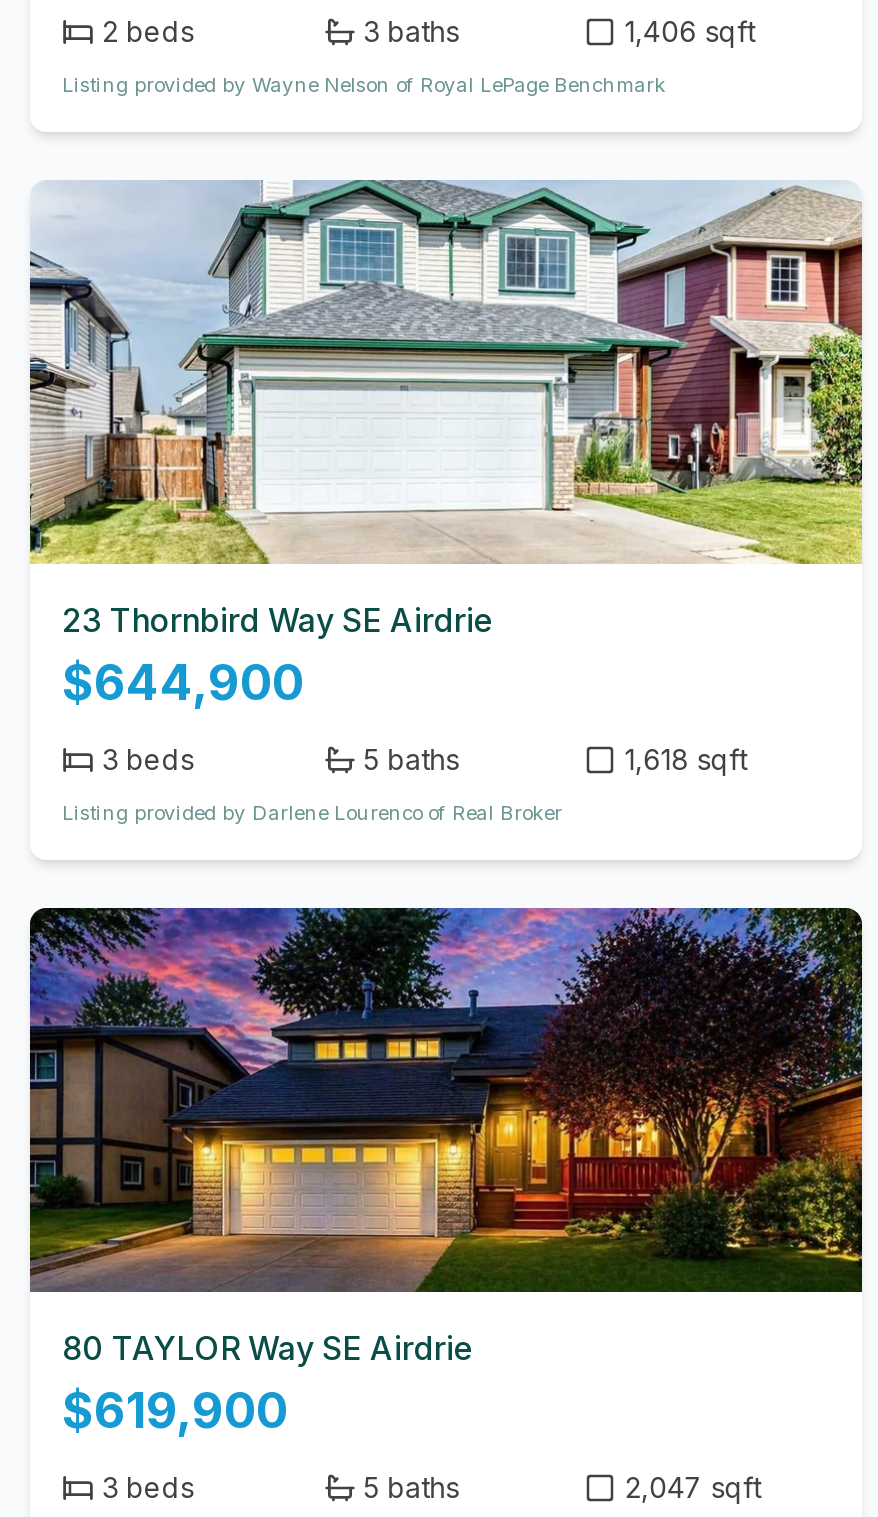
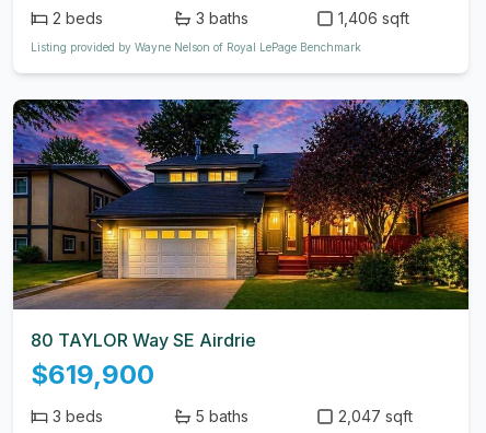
- [image]
- 23 Thornbird Way SE Airdrie
- $644,900
- 3 beds
- 5 baths
- 1,618 sqft
- Listing provided by Darlene Lourenco of Real Broker
